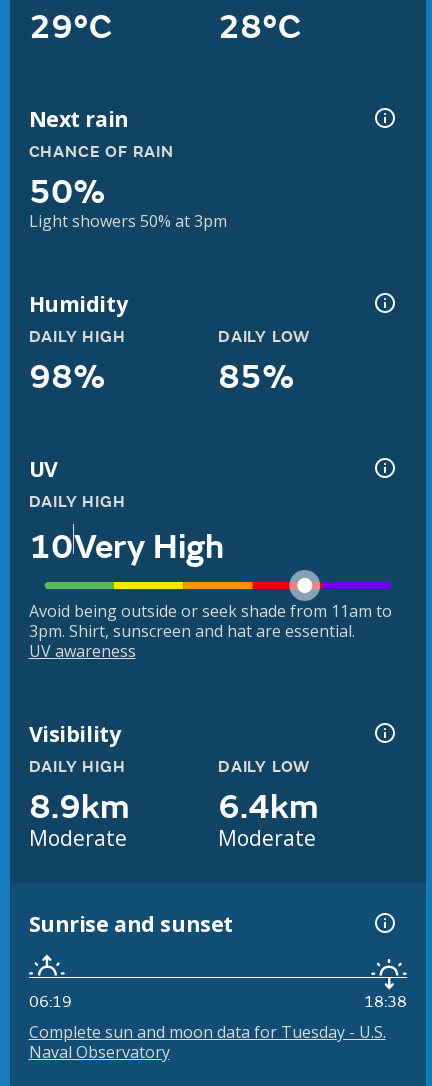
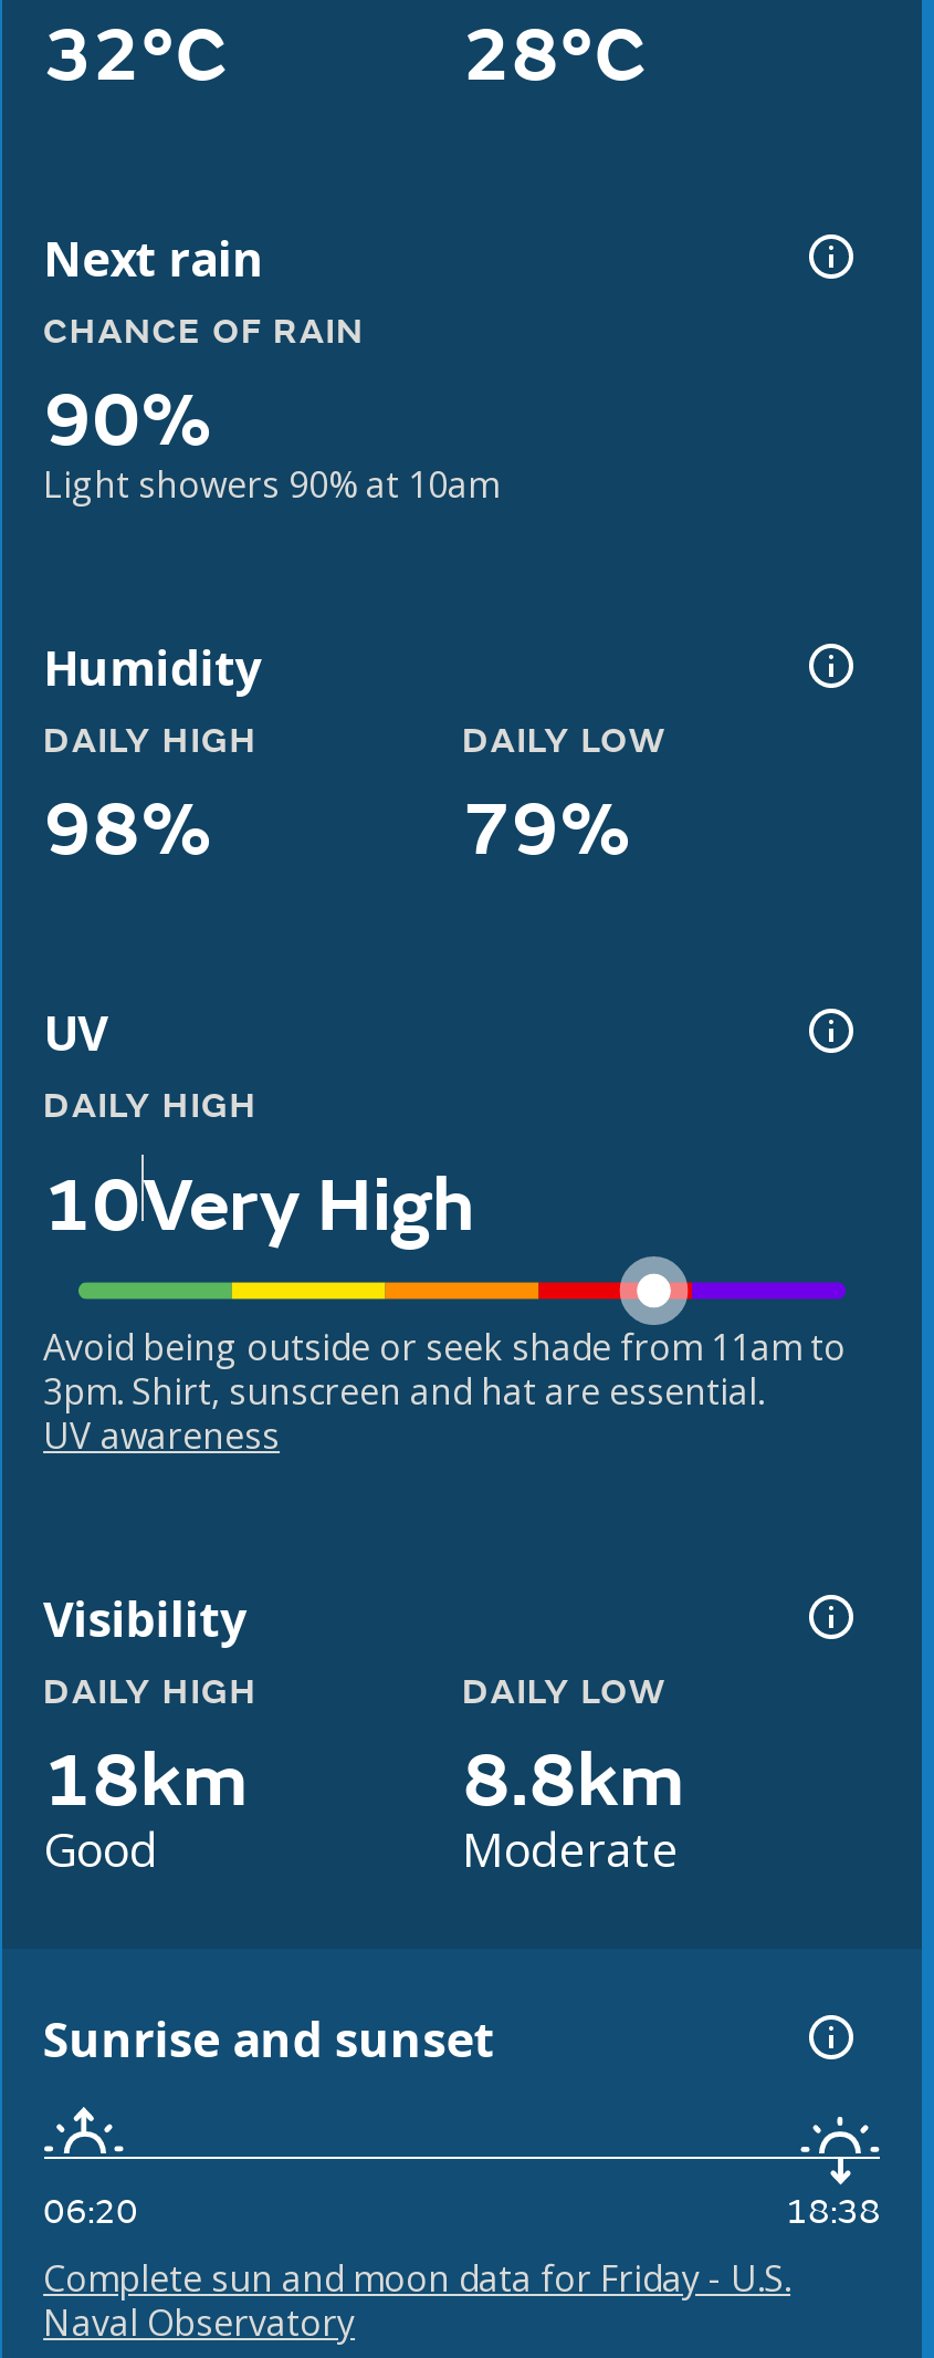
- 29°C
+ 32°C

- 50%
+ 90%

- Light showers 50% at 3pm
+ Light showers 90% at 10am

- 85%
+ 79%

- 8.9km
- Moderate
+ 18km
+ Good

- 6.4km
+ 8.8km

- 06:19
+ 06:20

- Complete sun and moon data for Tuesday - U.S.
+ Complete sun and moon data for Friday - U.S.
